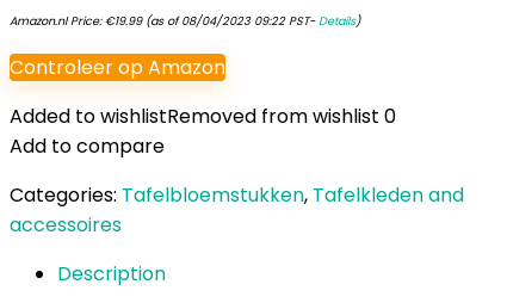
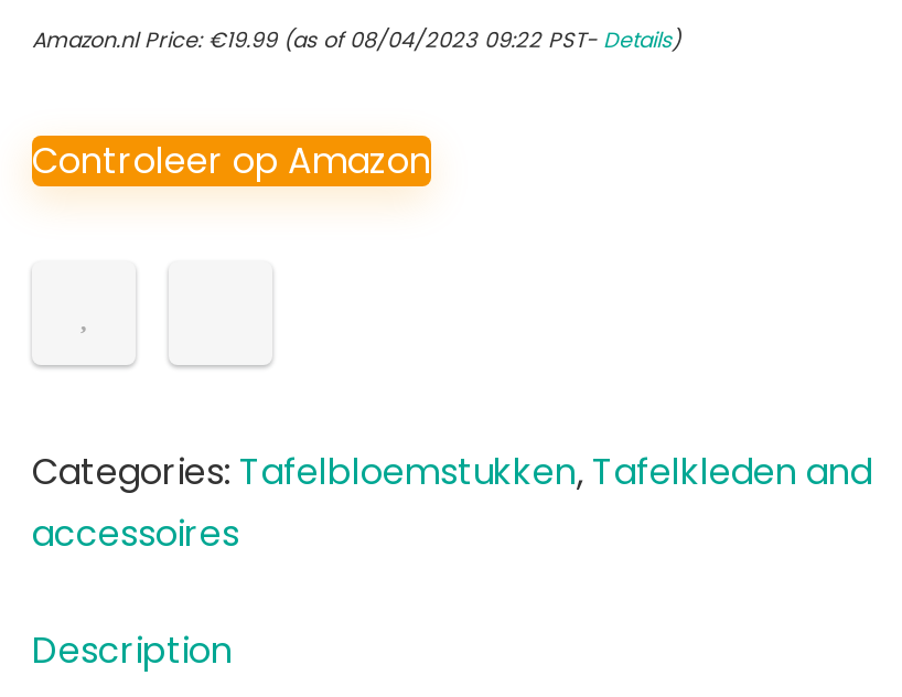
- Added to wishlistRemoved from wishlist 0
- Add to compare
